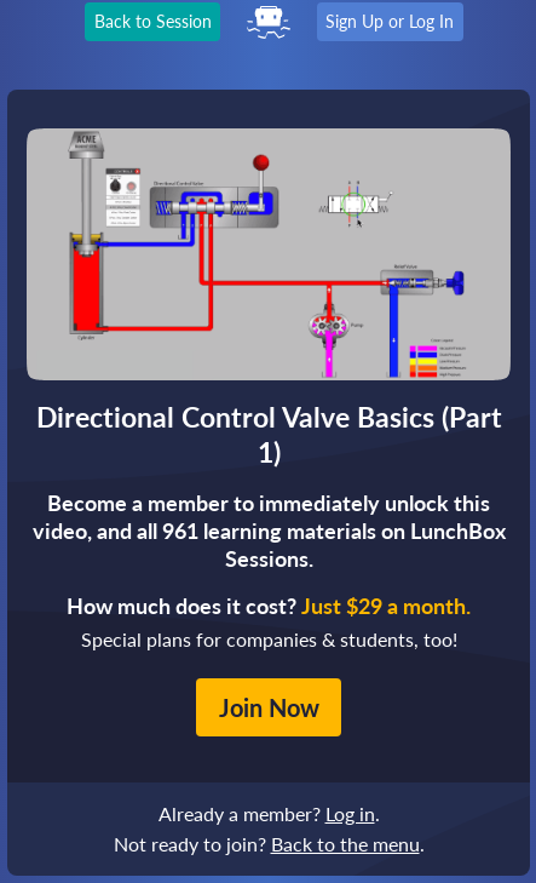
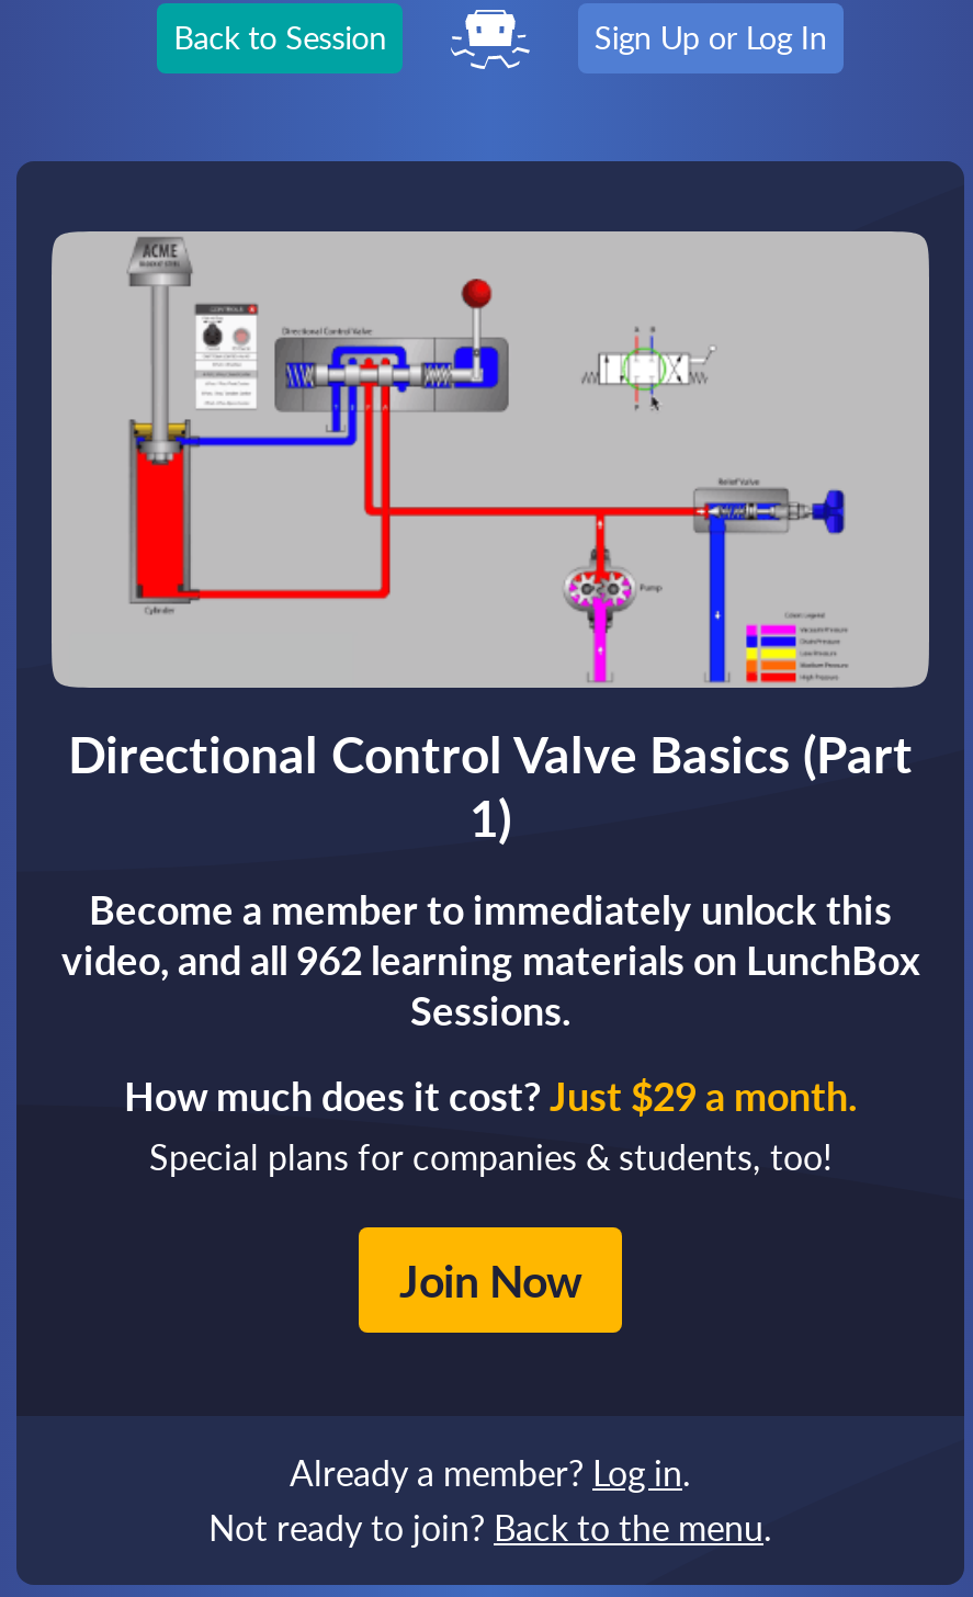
- video, and all 961 learning materials on LunchBox
+ video, and all 962 learning materials on LunchBox
